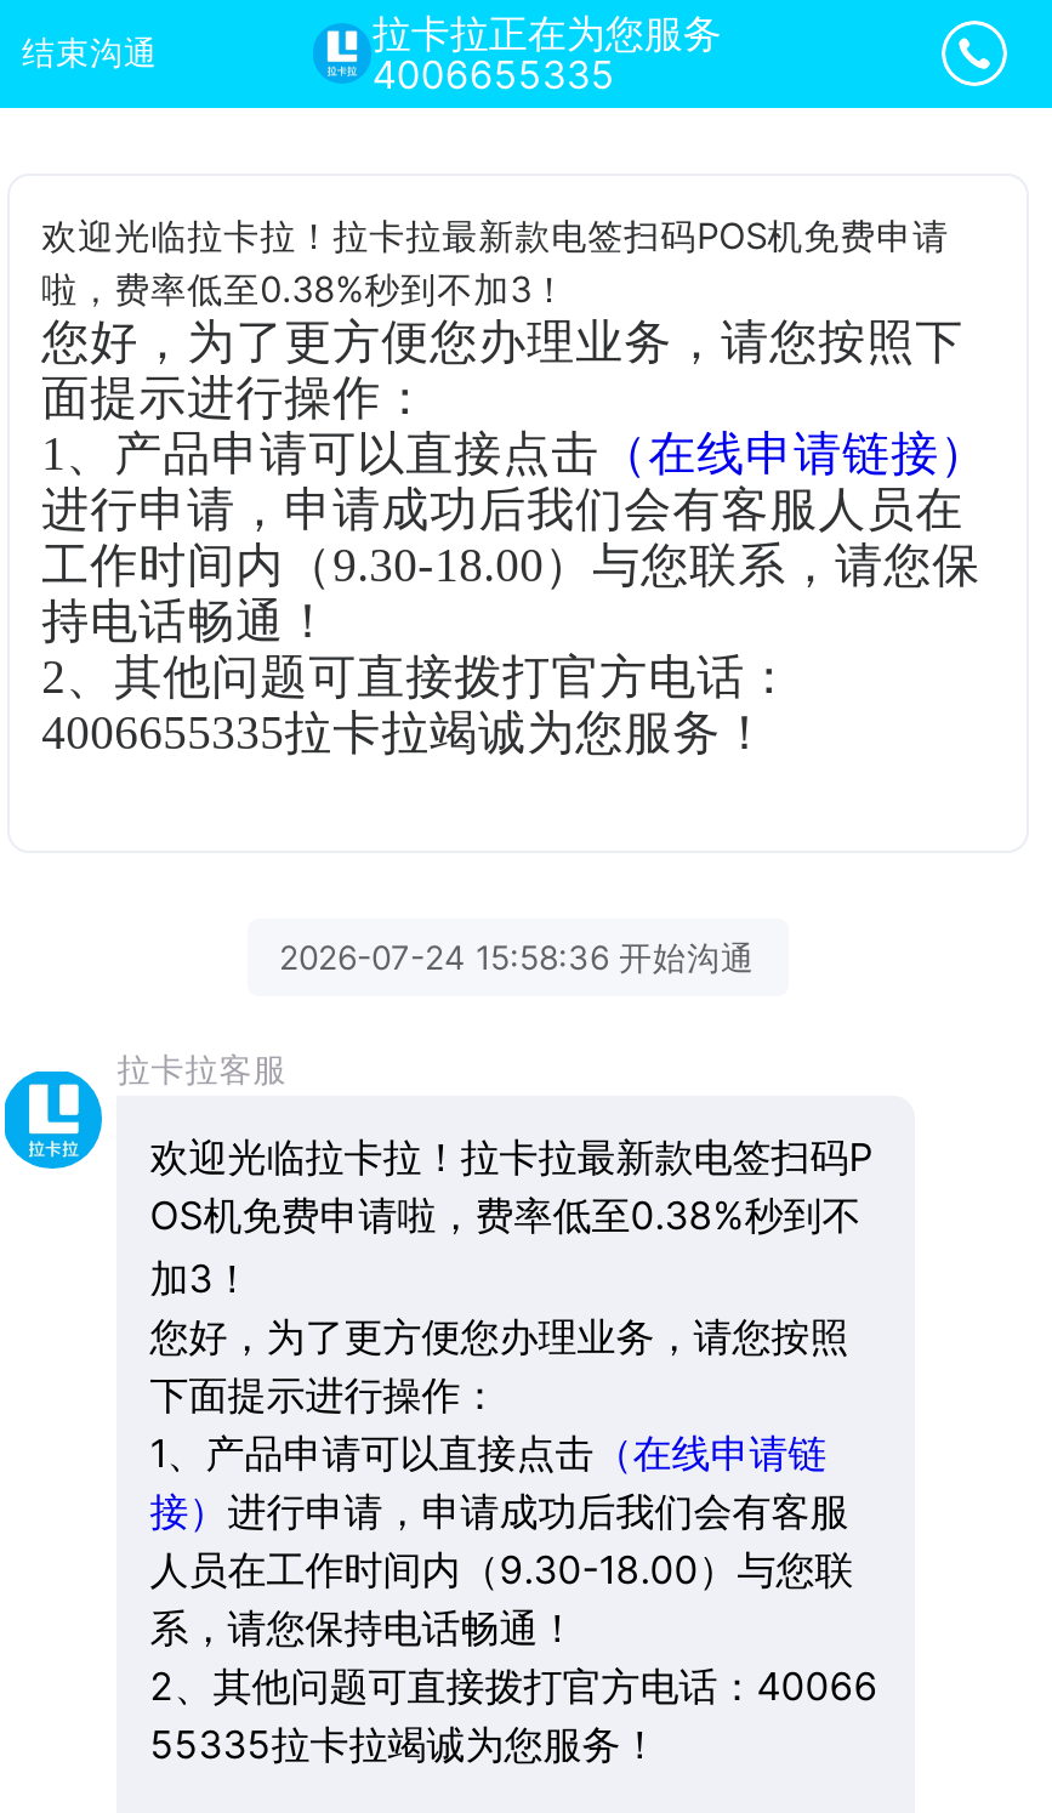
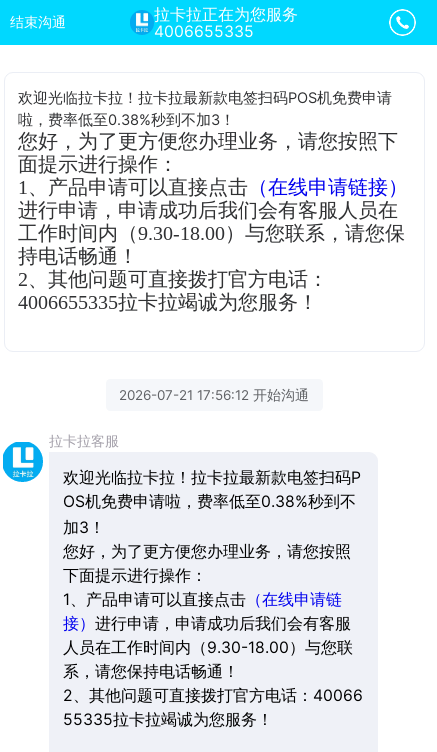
- 2026-07-24 15:58:36 开始沟通
+ 2026-07-21 17:56:12 开始沟通
